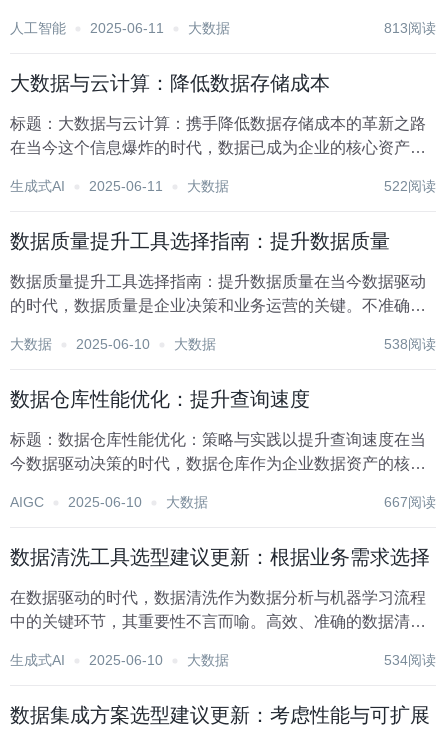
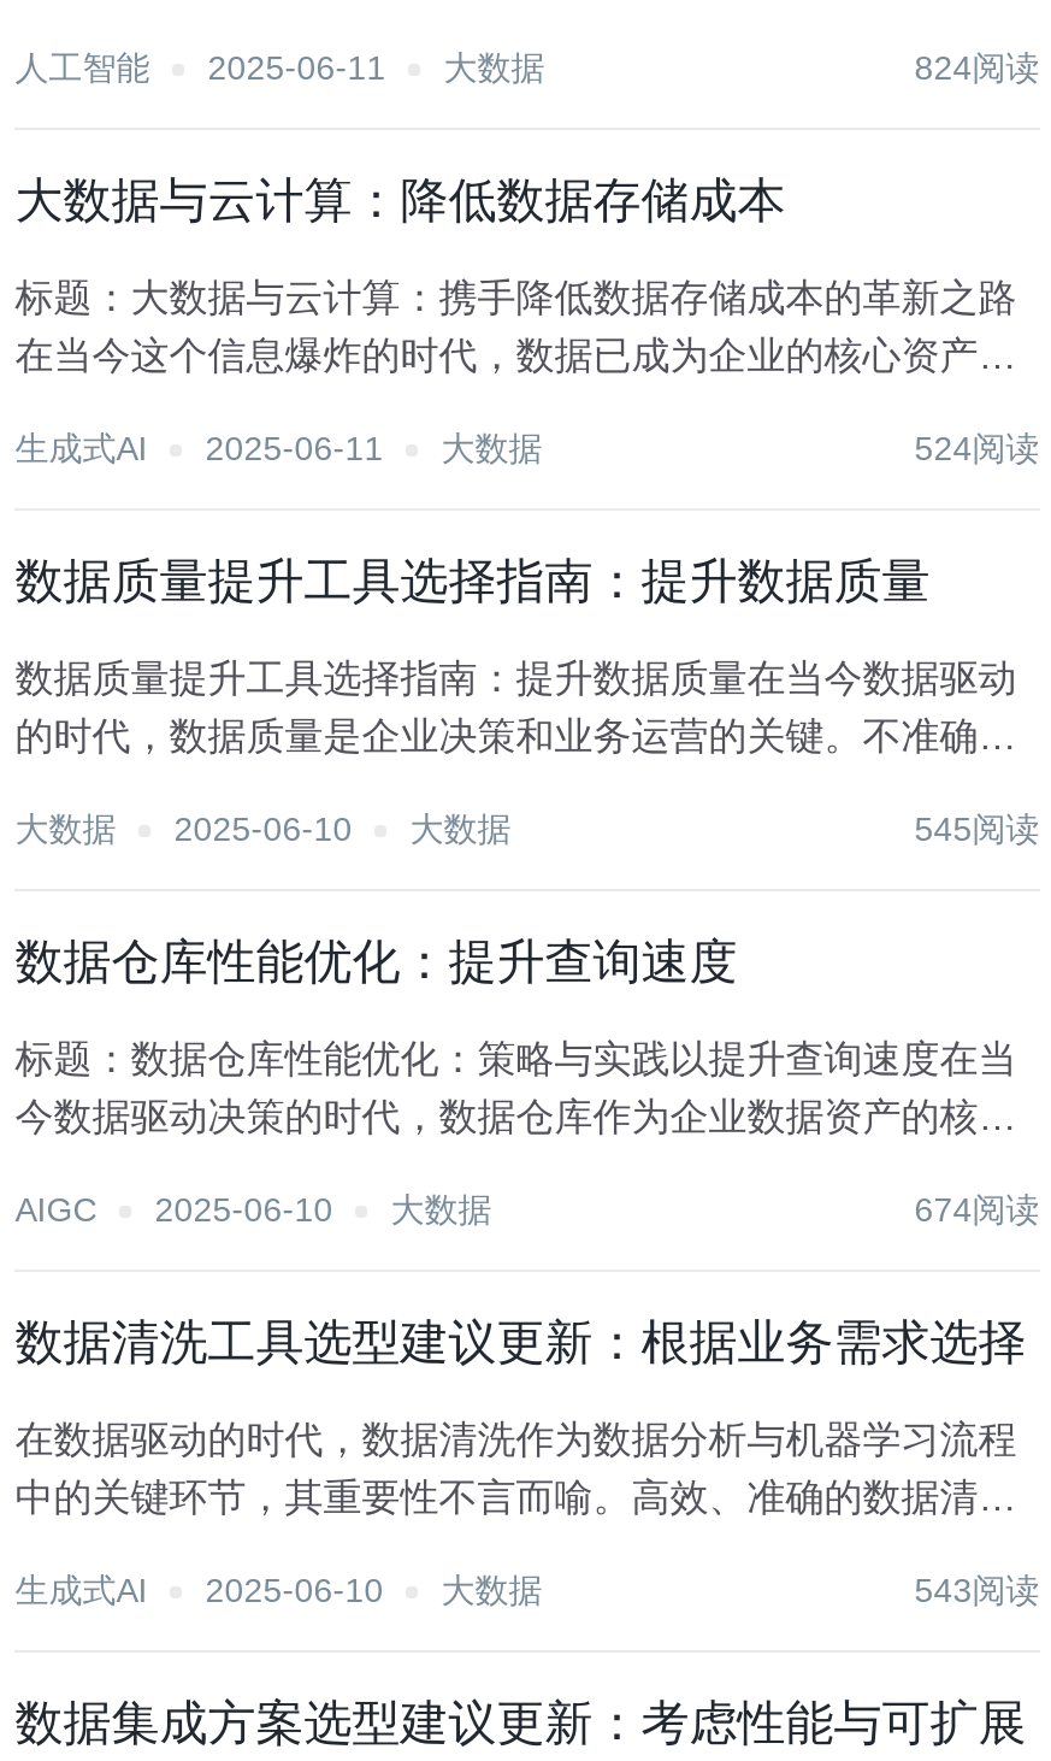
- 813阅读
+ 824阅读

- 522阅读
+ 524阅读

- 538阅读
+ 545阅读

- 667阅读
+ 674阅读

- 534阅读
+ 543阅读
